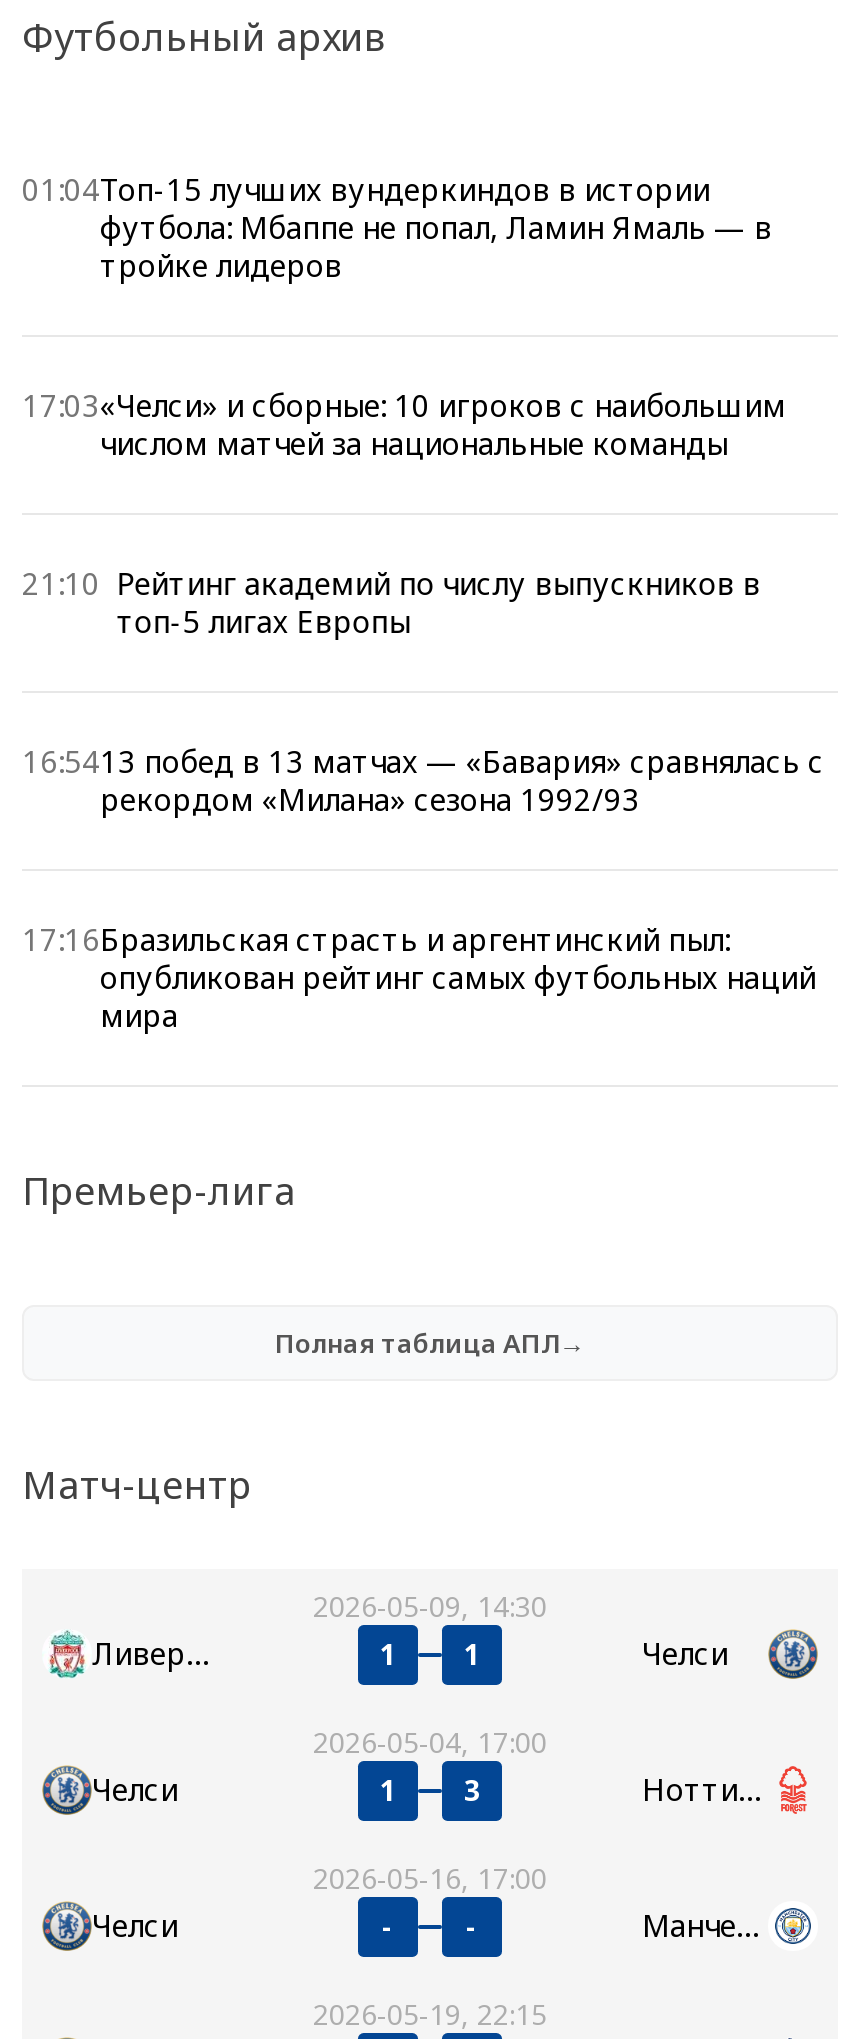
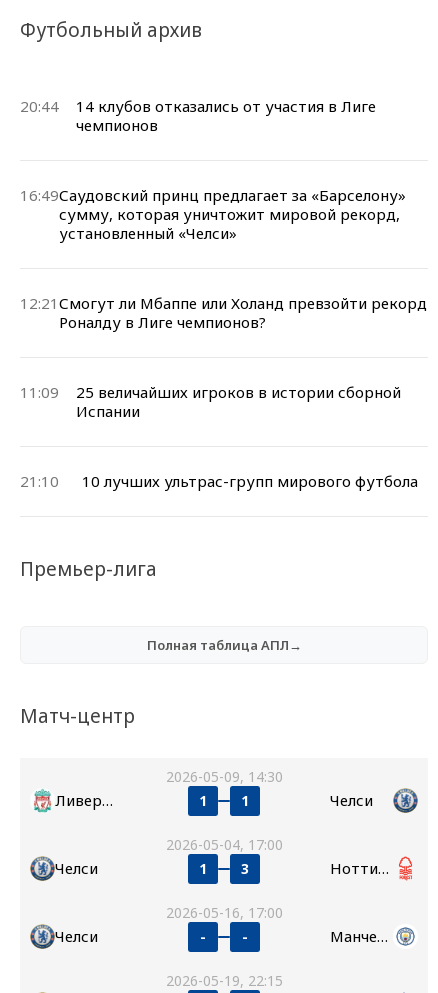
- 01:04Топ-15 лучших вундеркиндов в истории
- футбола: Мбаппе не попал, Ламин Ямаль — в
- тройке лидеров
+ 20:44
+ 14 клубов отказались от участия в Лиге
+ чемпионов

- 17:03«Челси» и сборные: 10 игроков с наибольшим
- числом матчей за национальные команды
+ 16:49Саудовский принц предлагает за «Барселону»
+ сумму, которая уничтожит мировой рекорд,
+ установленный «Челси»

- 21:10 Рейтинг академий по числу выпускников в
- топ-5 лигах Европы
+ 12:21 Смогут ли Мбаппе или Холанд превзойти рекорд
+ Роналду в Лиге чемпионов?

- 16:5413 побед в 13 матчах — «Бавария» сравнялась с
- рекордом «Милана» сезона 1992/93
+ 11:09
+ 25 величайших игроков в истории сборной
+ Испании

- 17:16Бразильская страсть и аргентинский пыл:
- опубликован рейтинг самых футбольных наций
- мира
+ 21:10
+ 10 лучших ультрас-групп мирового футбола
